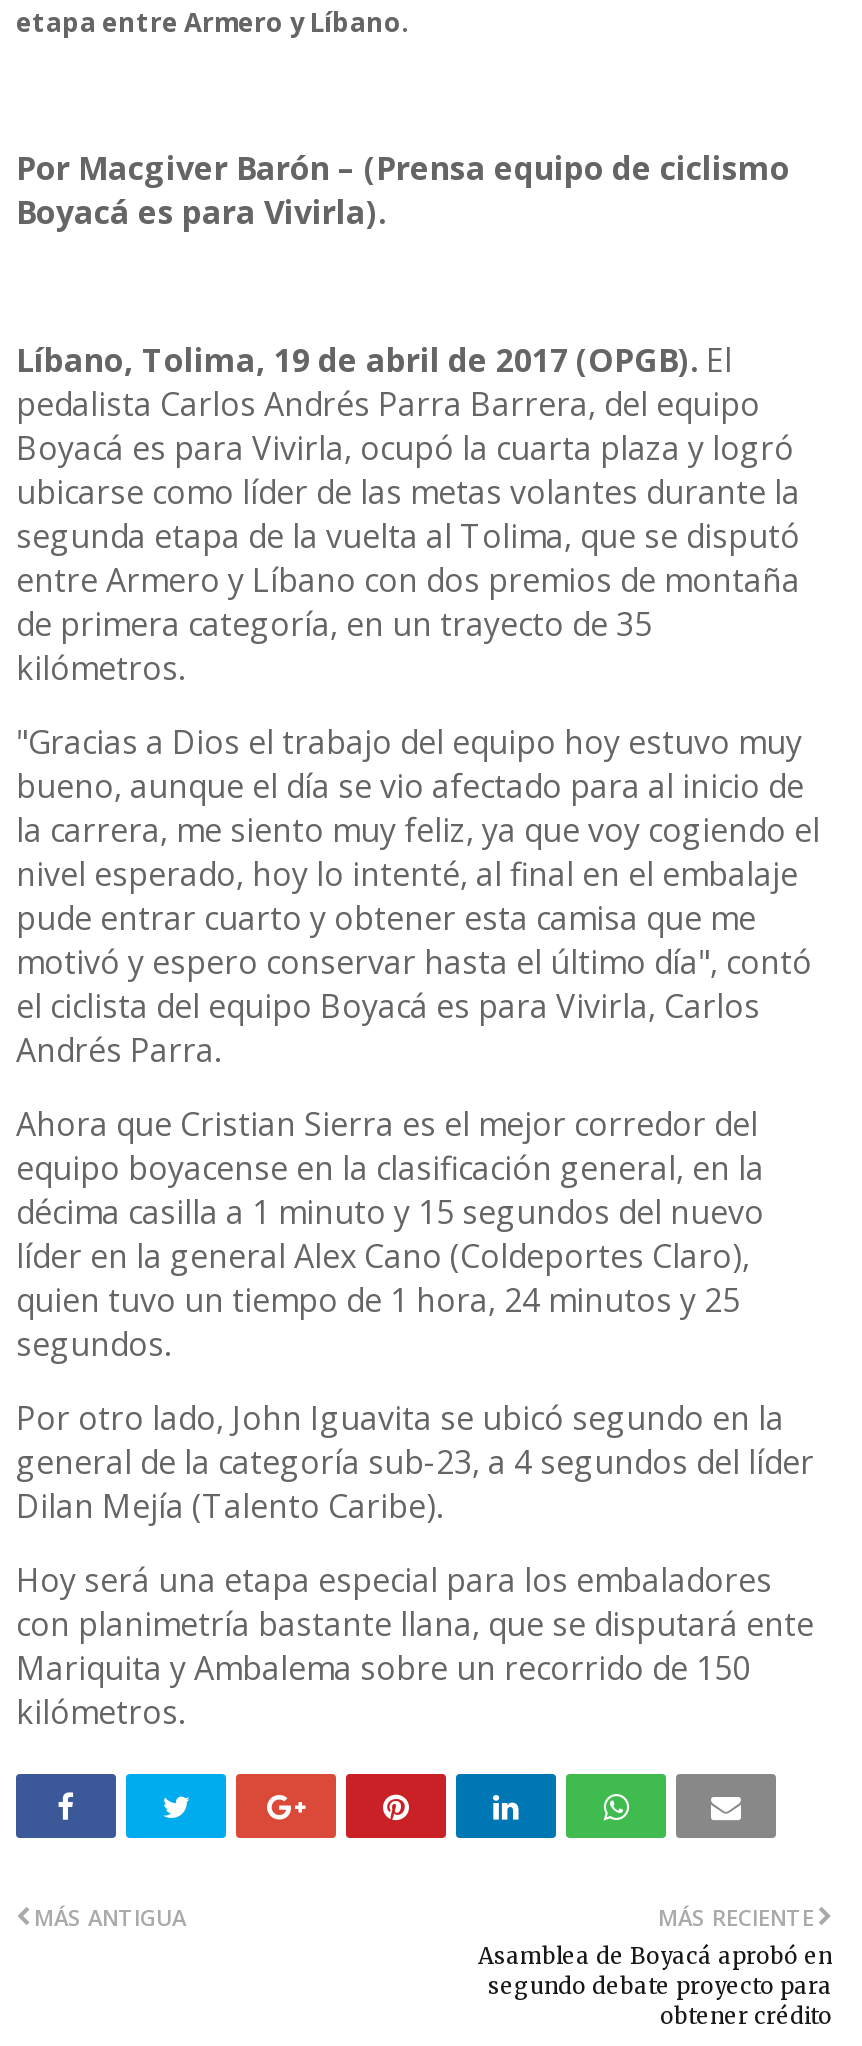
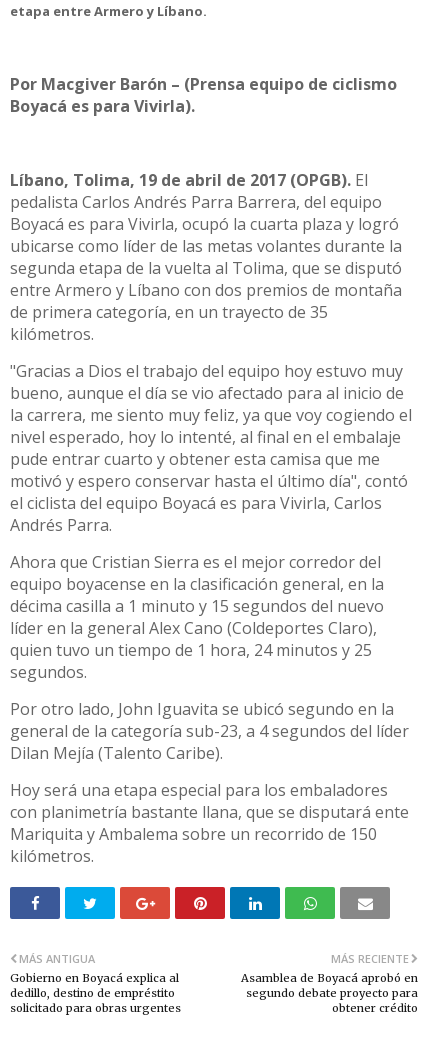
+ Gobierno en Boyacá explica al
+ dedillo, destino de empréstito
+ solicitado para obras urgentes
